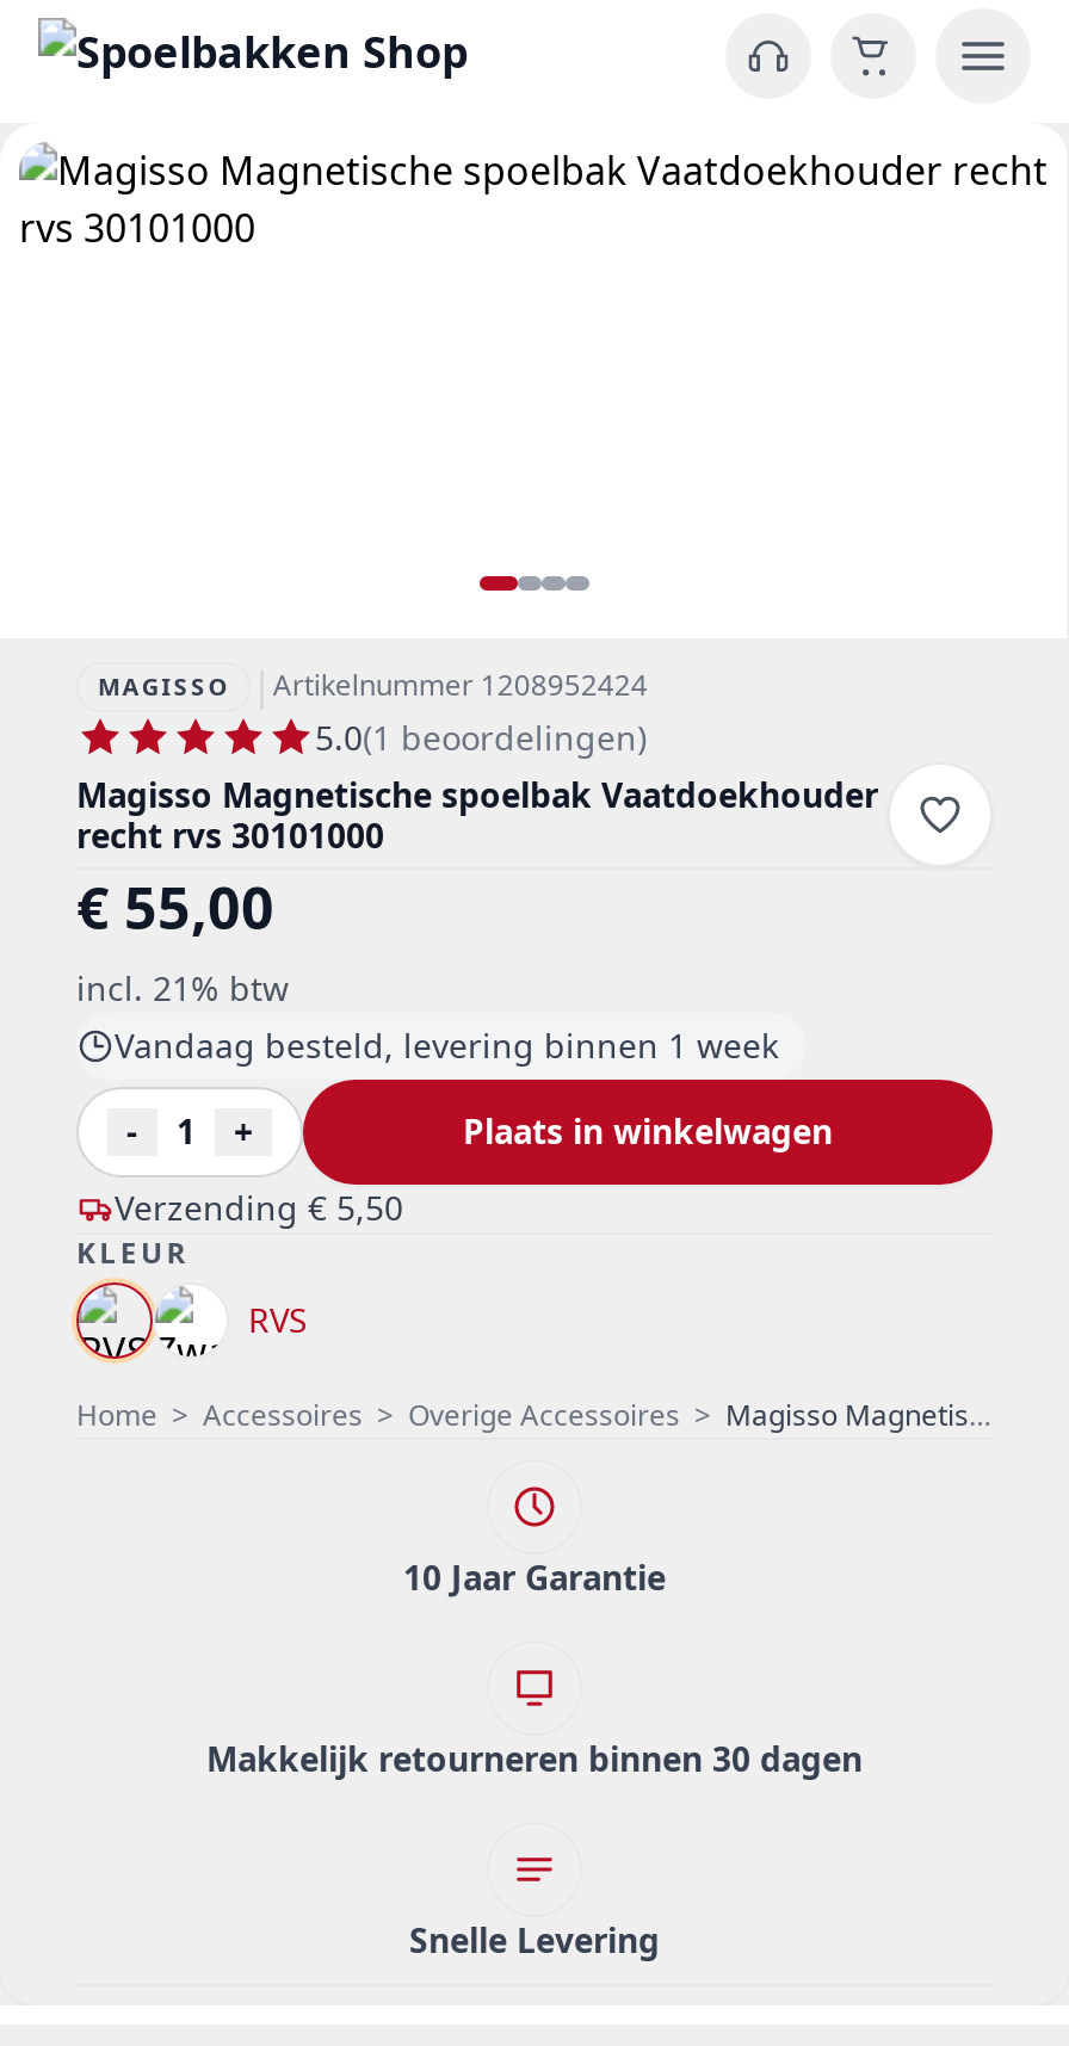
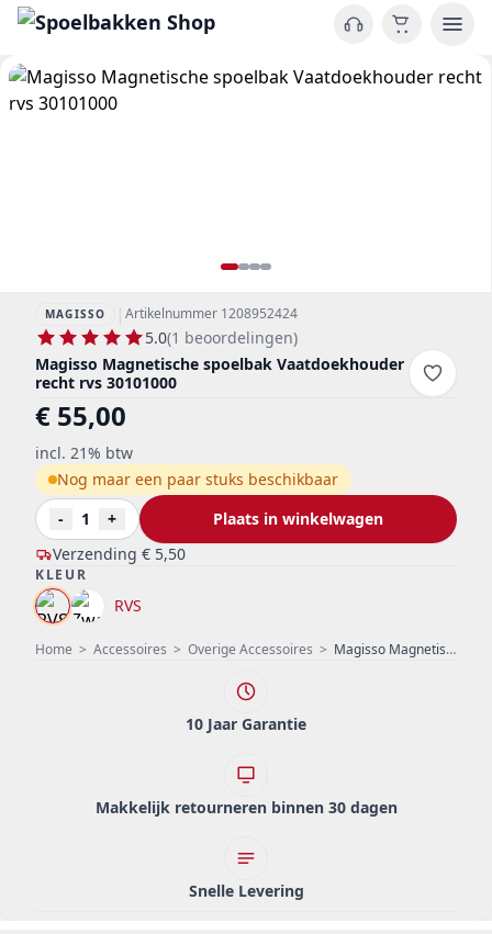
- Vandaag besteld, levering binnen 1 week
+ Nog maar een paar stuks beschikbaar
